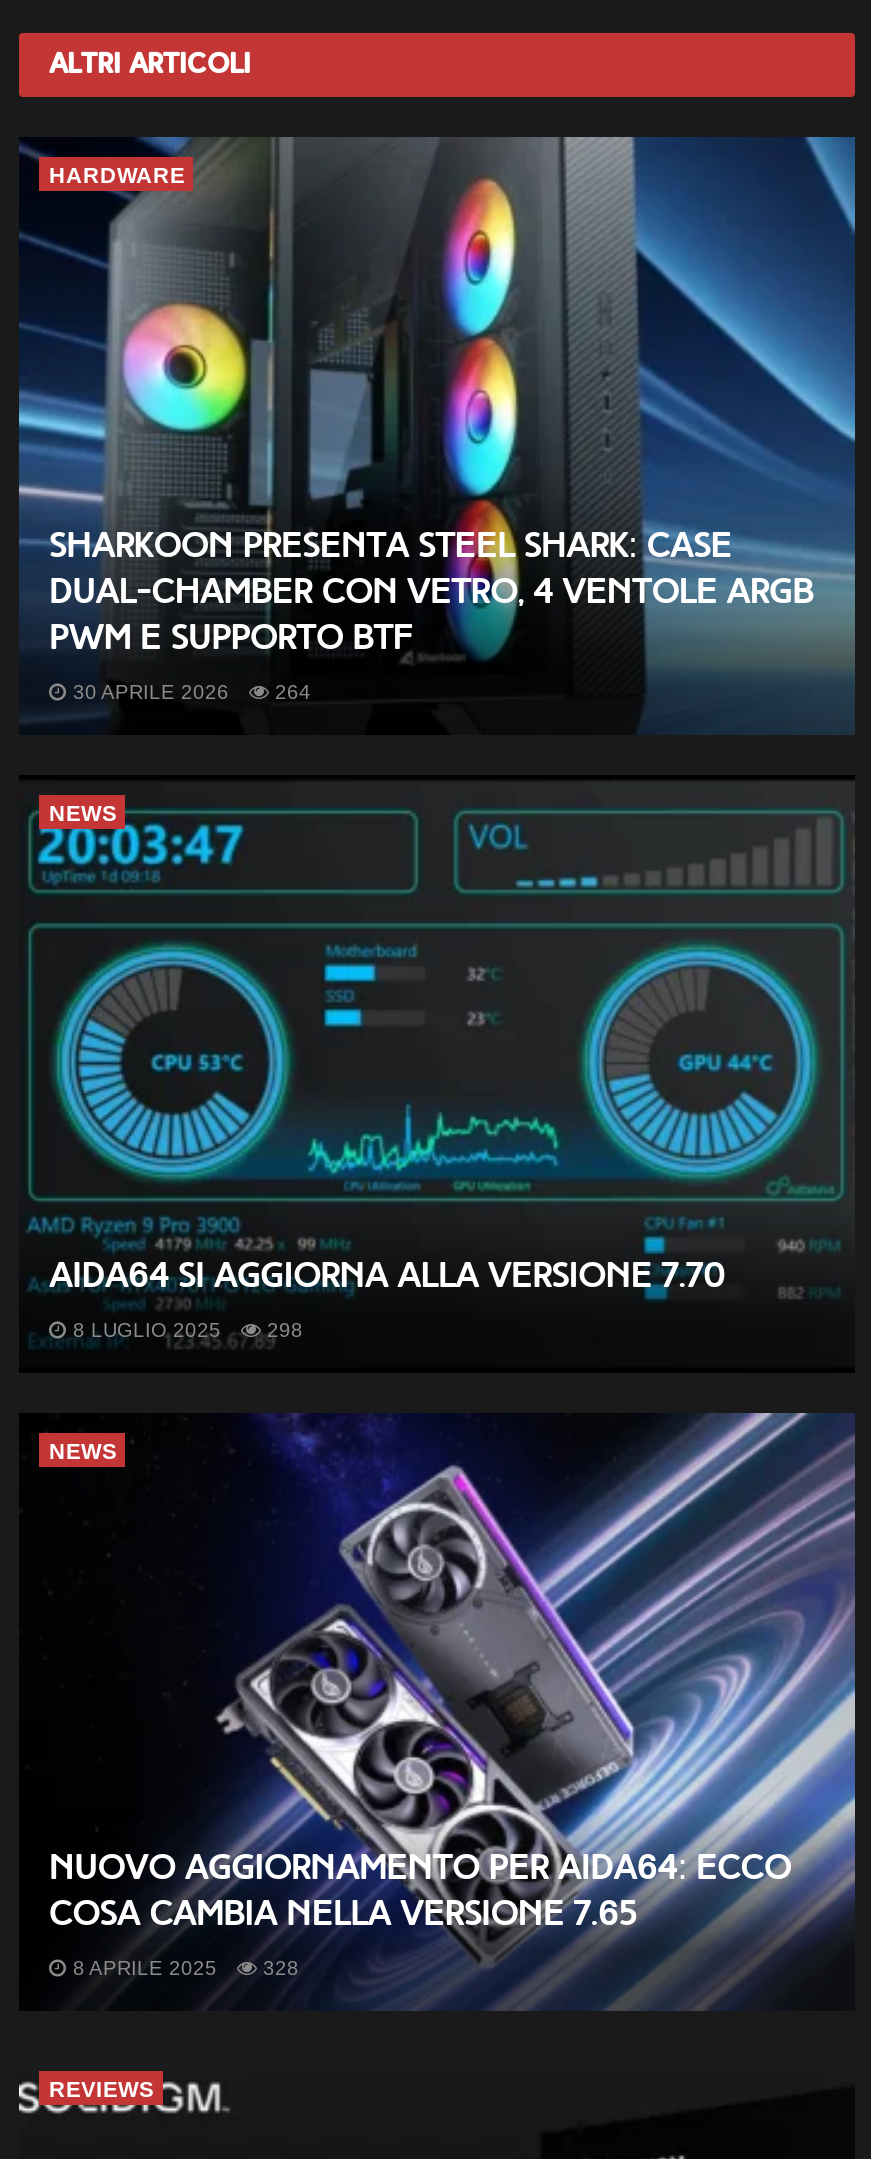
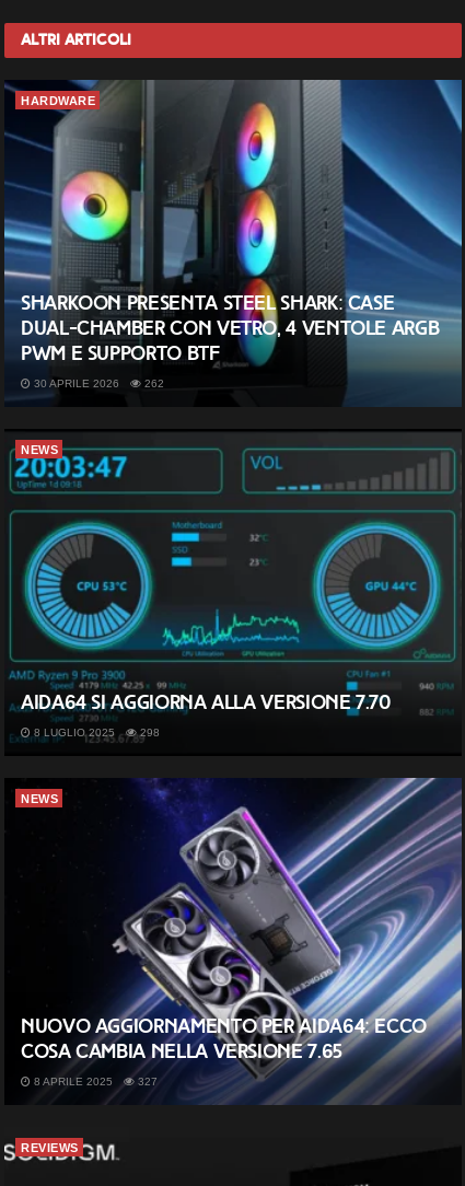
- 30 APRILE 2026 264
+ 30 APRILE 2026 262

- 8 APRILE 2025 328
+ 8 APRILE 2025 327
